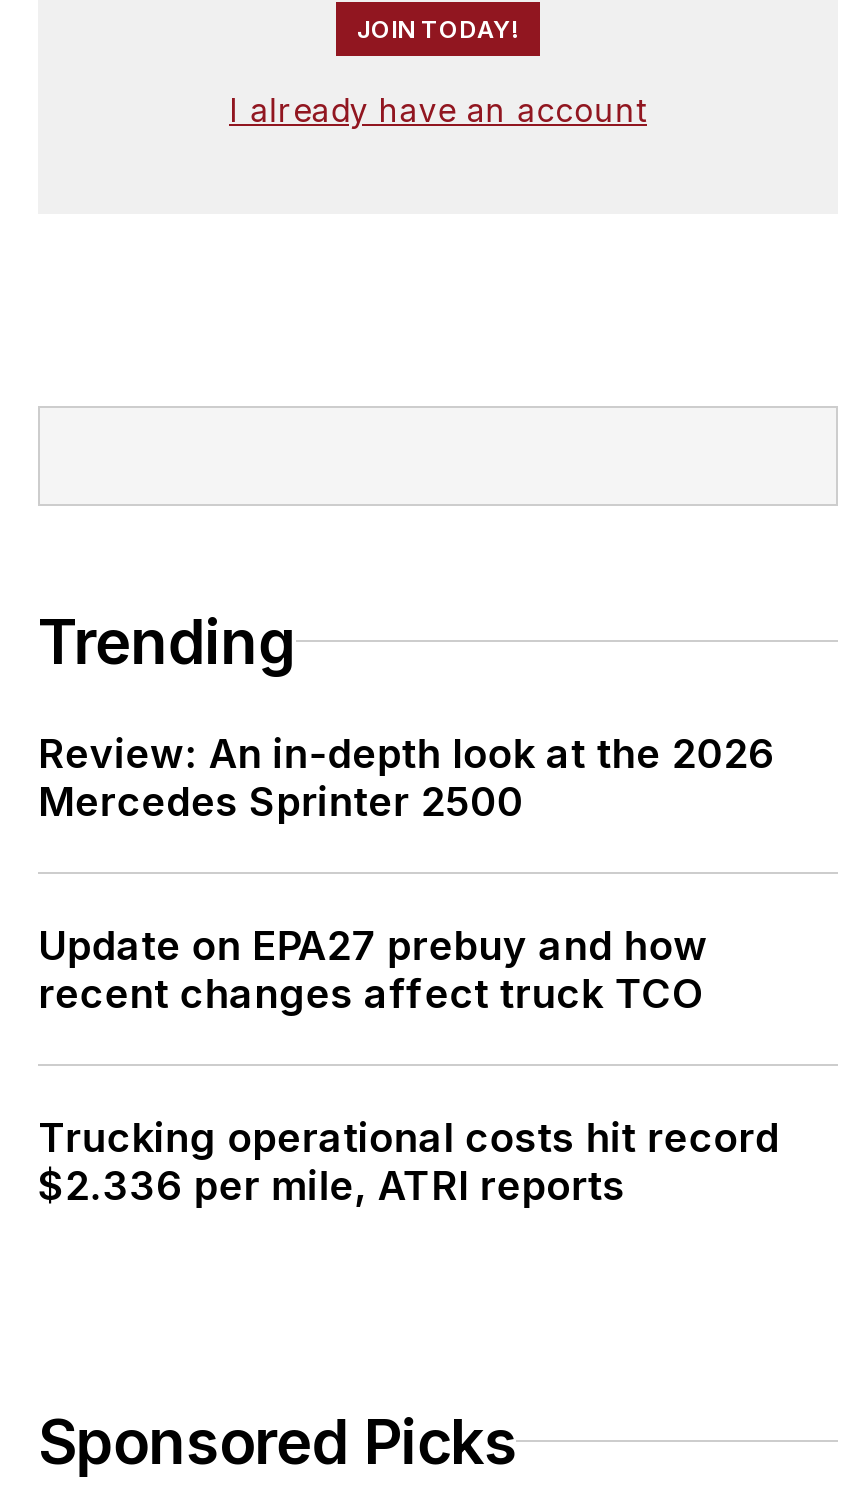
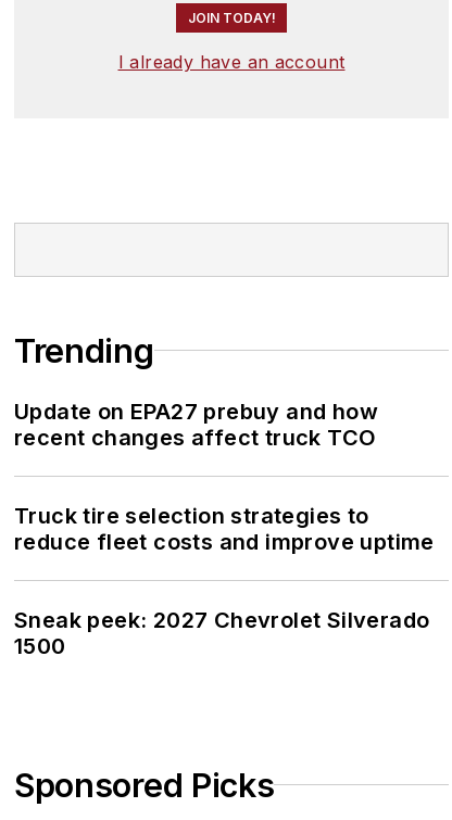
- Review: An in-depth look at the 2026
- Mercedes Sprinter 2500

moved up: Update on EPA27 prebuy and how | recent changes affect truck TCO

- Trucking operational costs hit record
- $2.336 per mile, ATRI reports
+ Truck tire selection strategies to
+ reduce fleet costs and improve uptime
+ Sneak peek: 2027 Chevrolet Silverado
+ 1500
